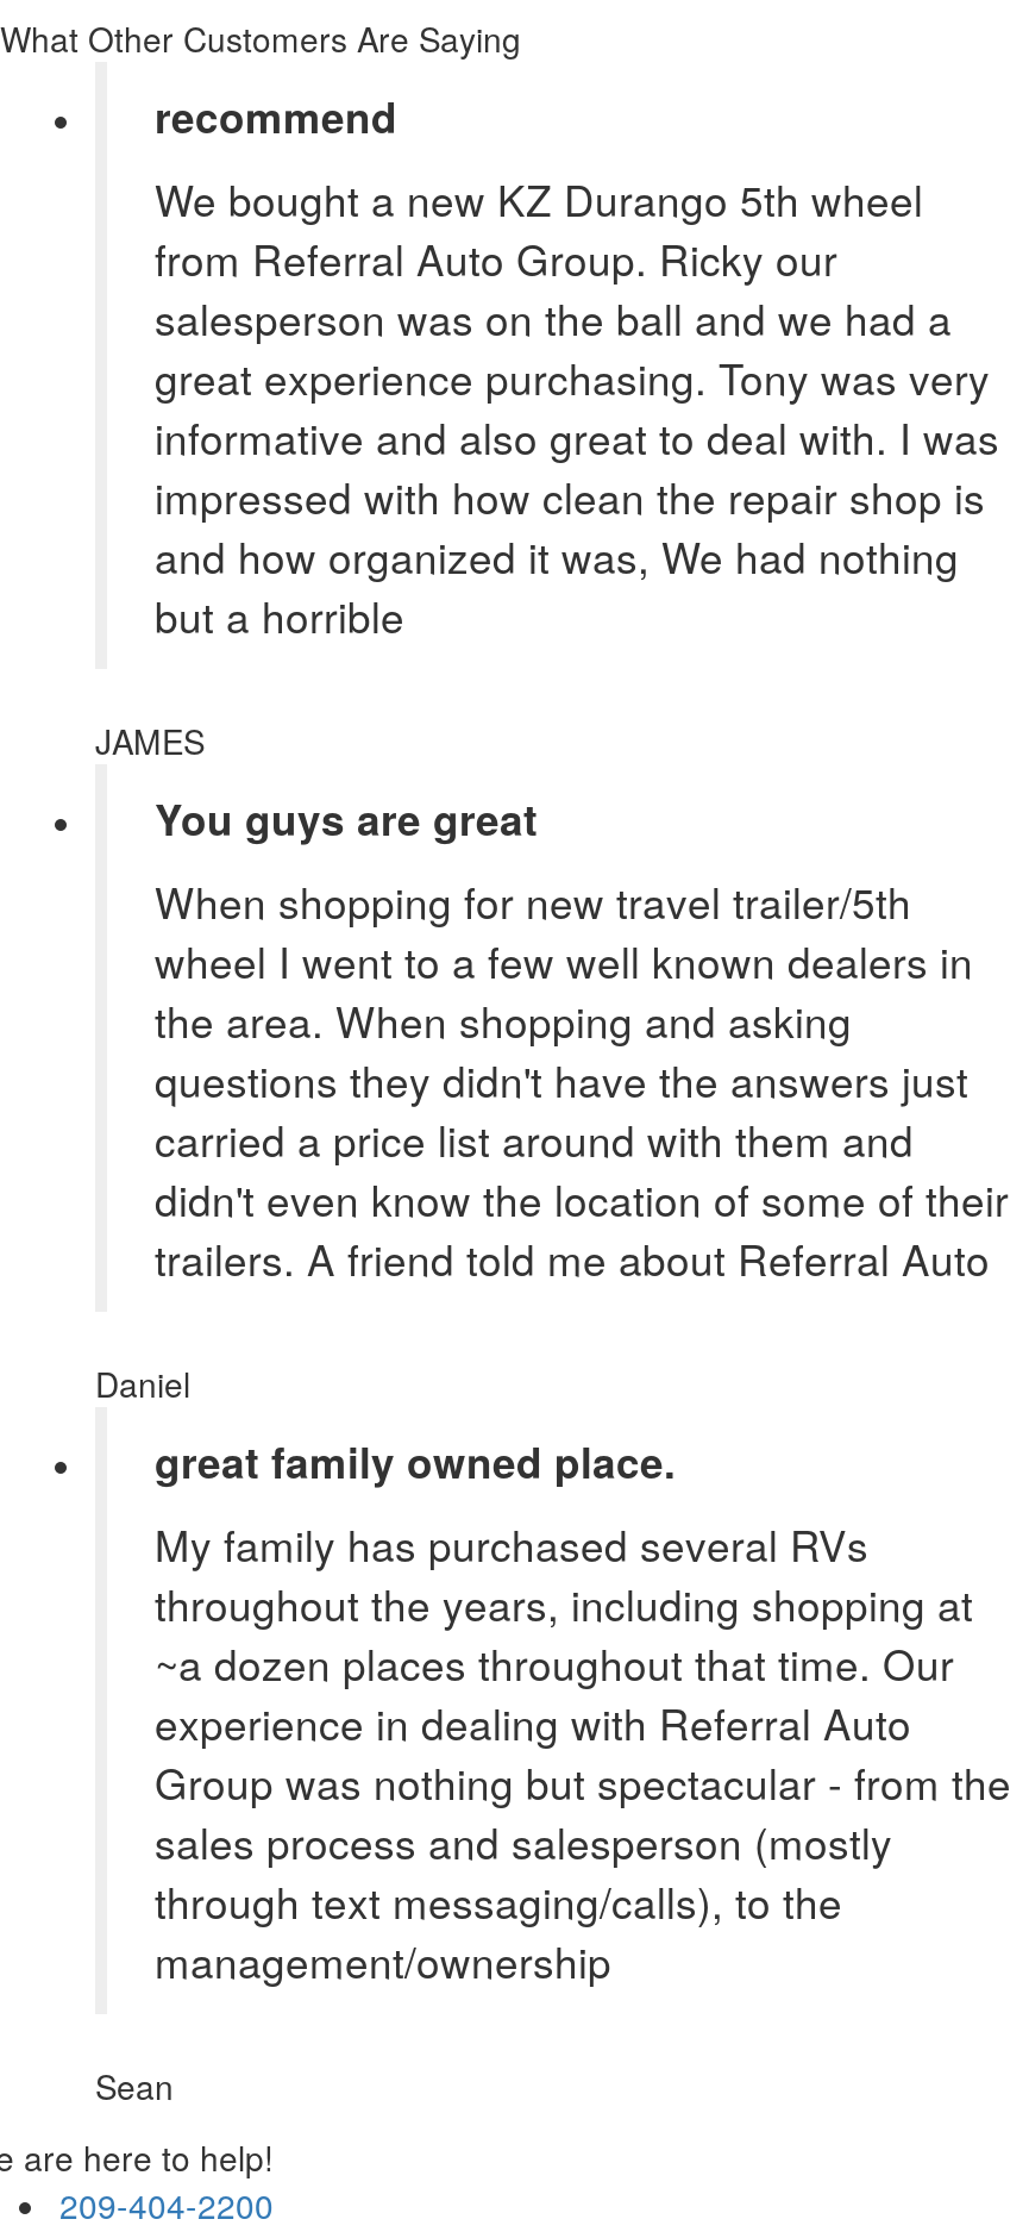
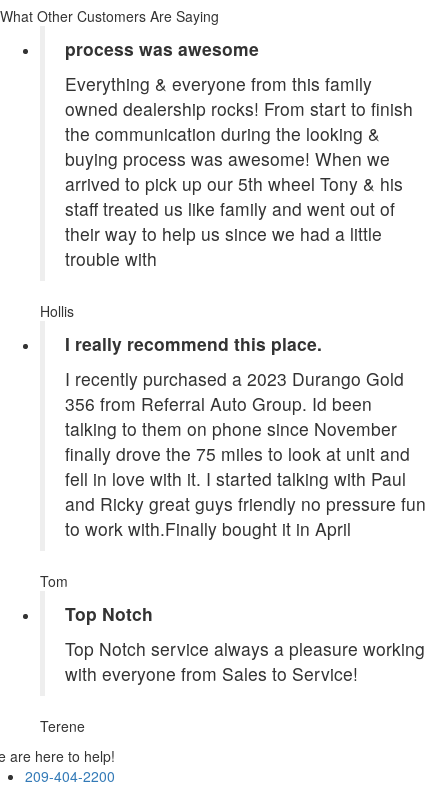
- recommend
- We bought a new KZ Durango 5th wheel
- from Referral Auto Group. Ricky our
- salesperson was on the ball and we had a
- great experience purchasing. Tony was very
- informative and also great to deal with. I was
- impressed with how clean the repair shop is
- and how organized it was, We had nothing
- but a horrible
+ process was awesome
+ Everything & everyone from this family
+ owned dealership rocks! From start to finish
+ the communication during the looking &
+ buying process was awesome! When we
+ arrived to pick up our 5th wheel Tony & his
+ staff treated us like family and went out of
+ their way to help us since we had a little
+ trouble with

- JAMES
- You guys are great
- When shopping for new travel trailer/5th
- wheel I went to a few well known dealers in
- the area. When shopping and asking
- questions they didn't have the answers just
- carried a price list around with them and
- didn't even know the location of some of their
- trailers. A friend told me about Referral Auto
+ Hollis
+ I really recommend this place.
+ I recently purchased a 2023 Durango Gold
+ 356 from Referral Auto Group. Id been
+ talking to them on phone since November
+ finally drove the 75 miles to look at unit and
+ fell in love with it. I started talking with Paul
+ and Ricky great guys friendly no pressure fun
+ to work with.Finally bought it in April

- Daniel
- great family owned place.
- My family has purchased several RVs
- throughout the years, including shopping at
- ~a dozen places throughout that time. Our
- experience in dealing with Referral Auto
- Group was nothing but spectacular - from the
- sales process and salesperson (mostly
- through text messaging/calls), to the
- management/ownership
+ Tom
+ Top Notch
+ Top Notch service always a pleasure working
+ with everyone from Sales to Service!

- Sean
+ Terene
